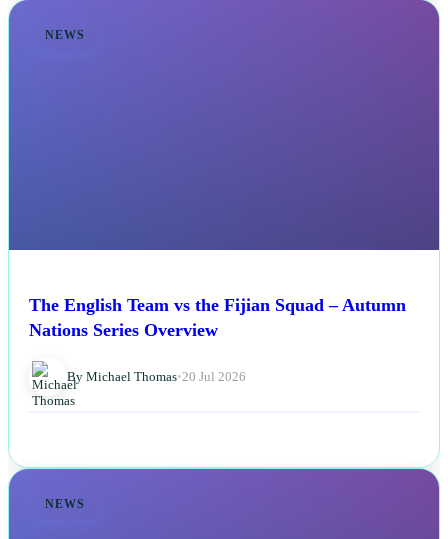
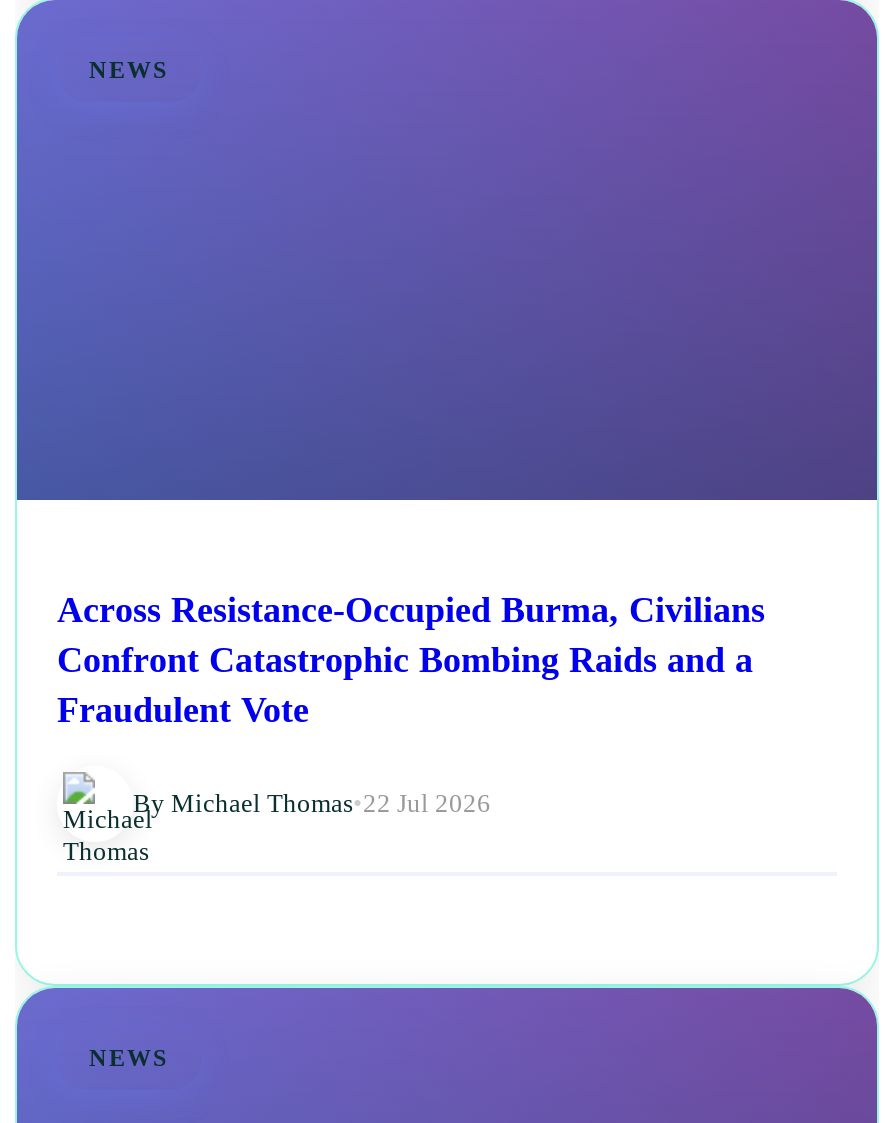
- The English Team vs the Fijian Squad – Autumn
- Nations Series Overview
+ Across Resistance-Occupied Burma, Civilians
+ Confront Catastrophic Bombing Raids and a
+ Fraudulent Vote

- By Michael Thomas • 20 Jul 2026
+ By Michael Thomas • 22 Jul 2026
